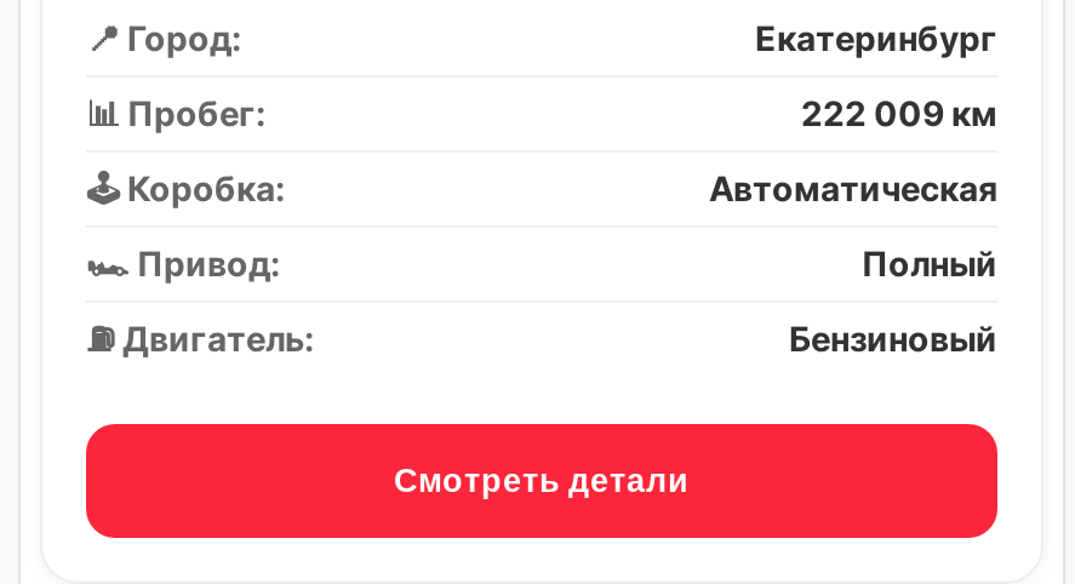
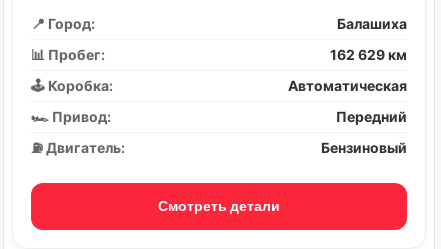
- Екатеринбург
+ Балашиха

- 222 009 км
+ 162 629 км

- Полный
+ Передний
